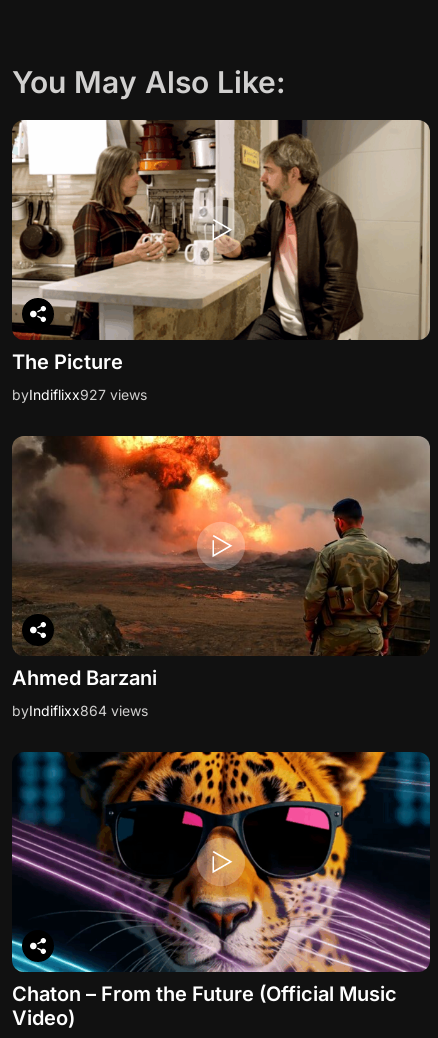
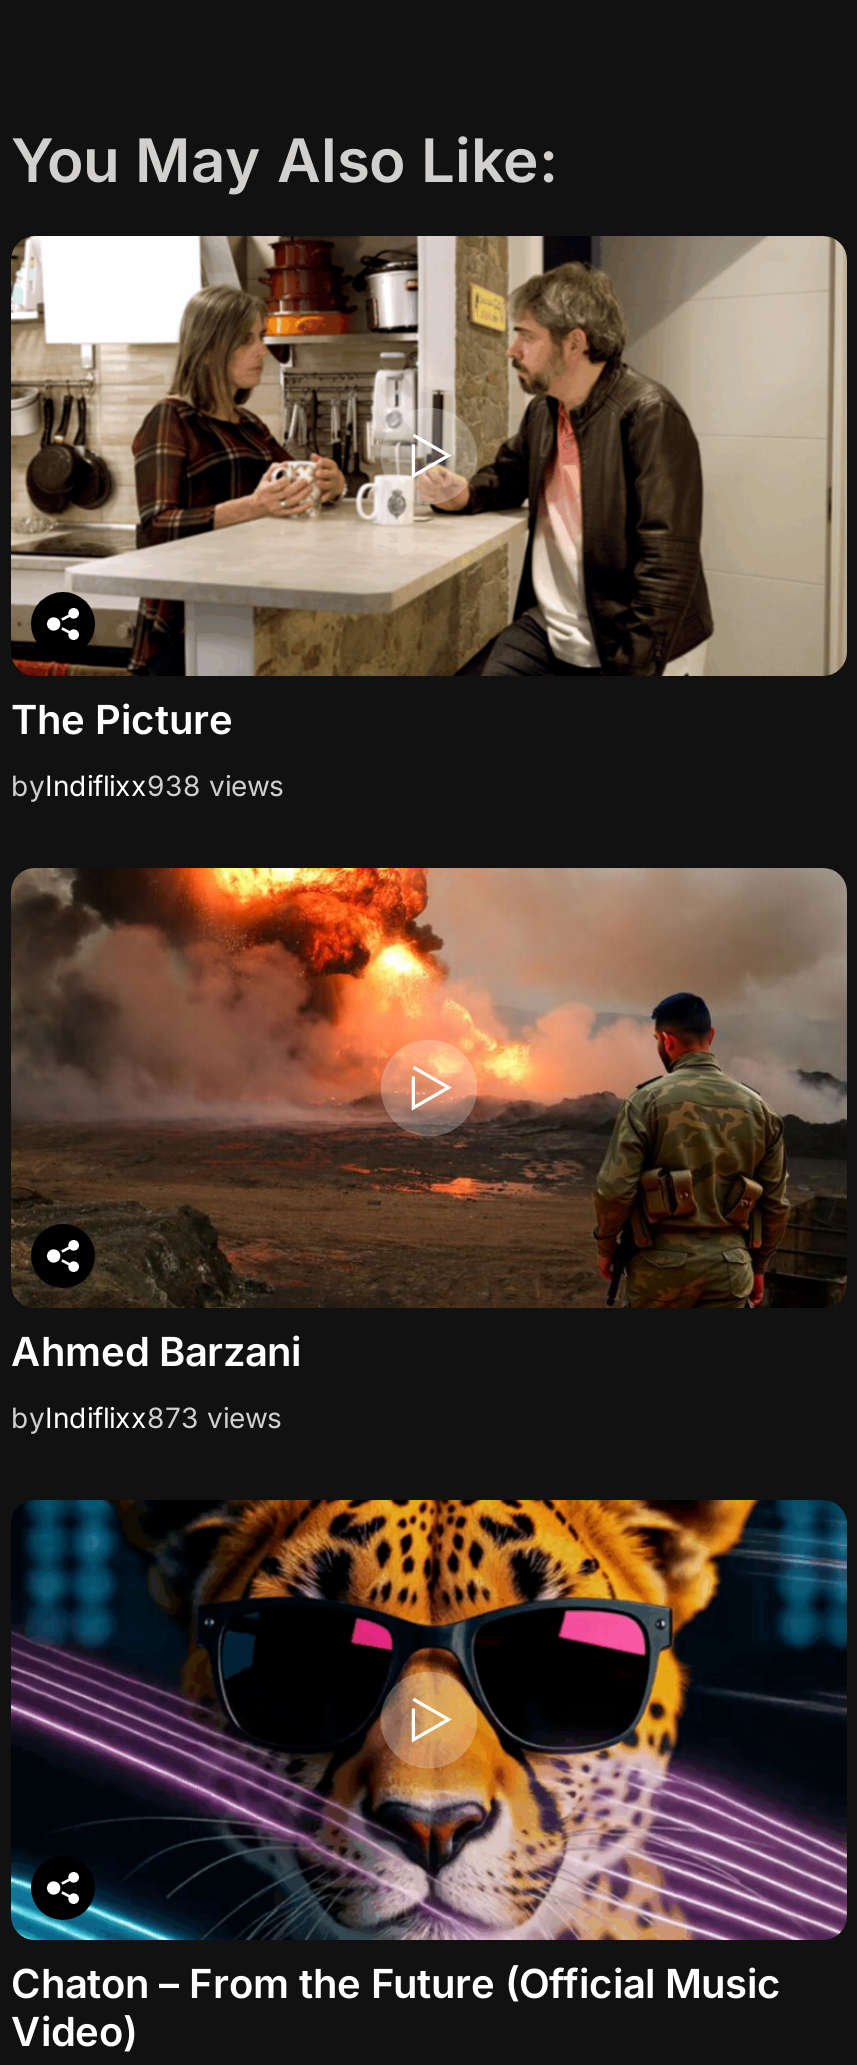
- byIndiflixx927 views
+ byIndiflixx938 views

- byIndiflixx864 views
+ byIndiflixx873 views
